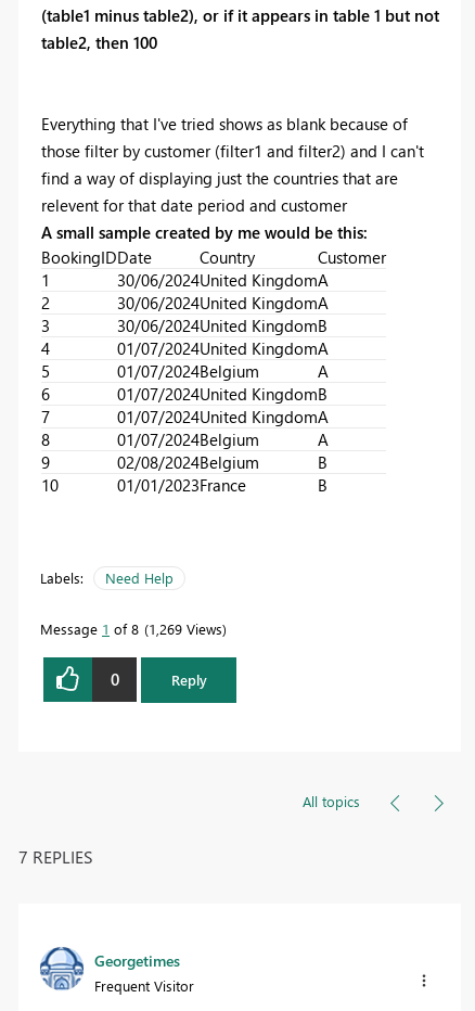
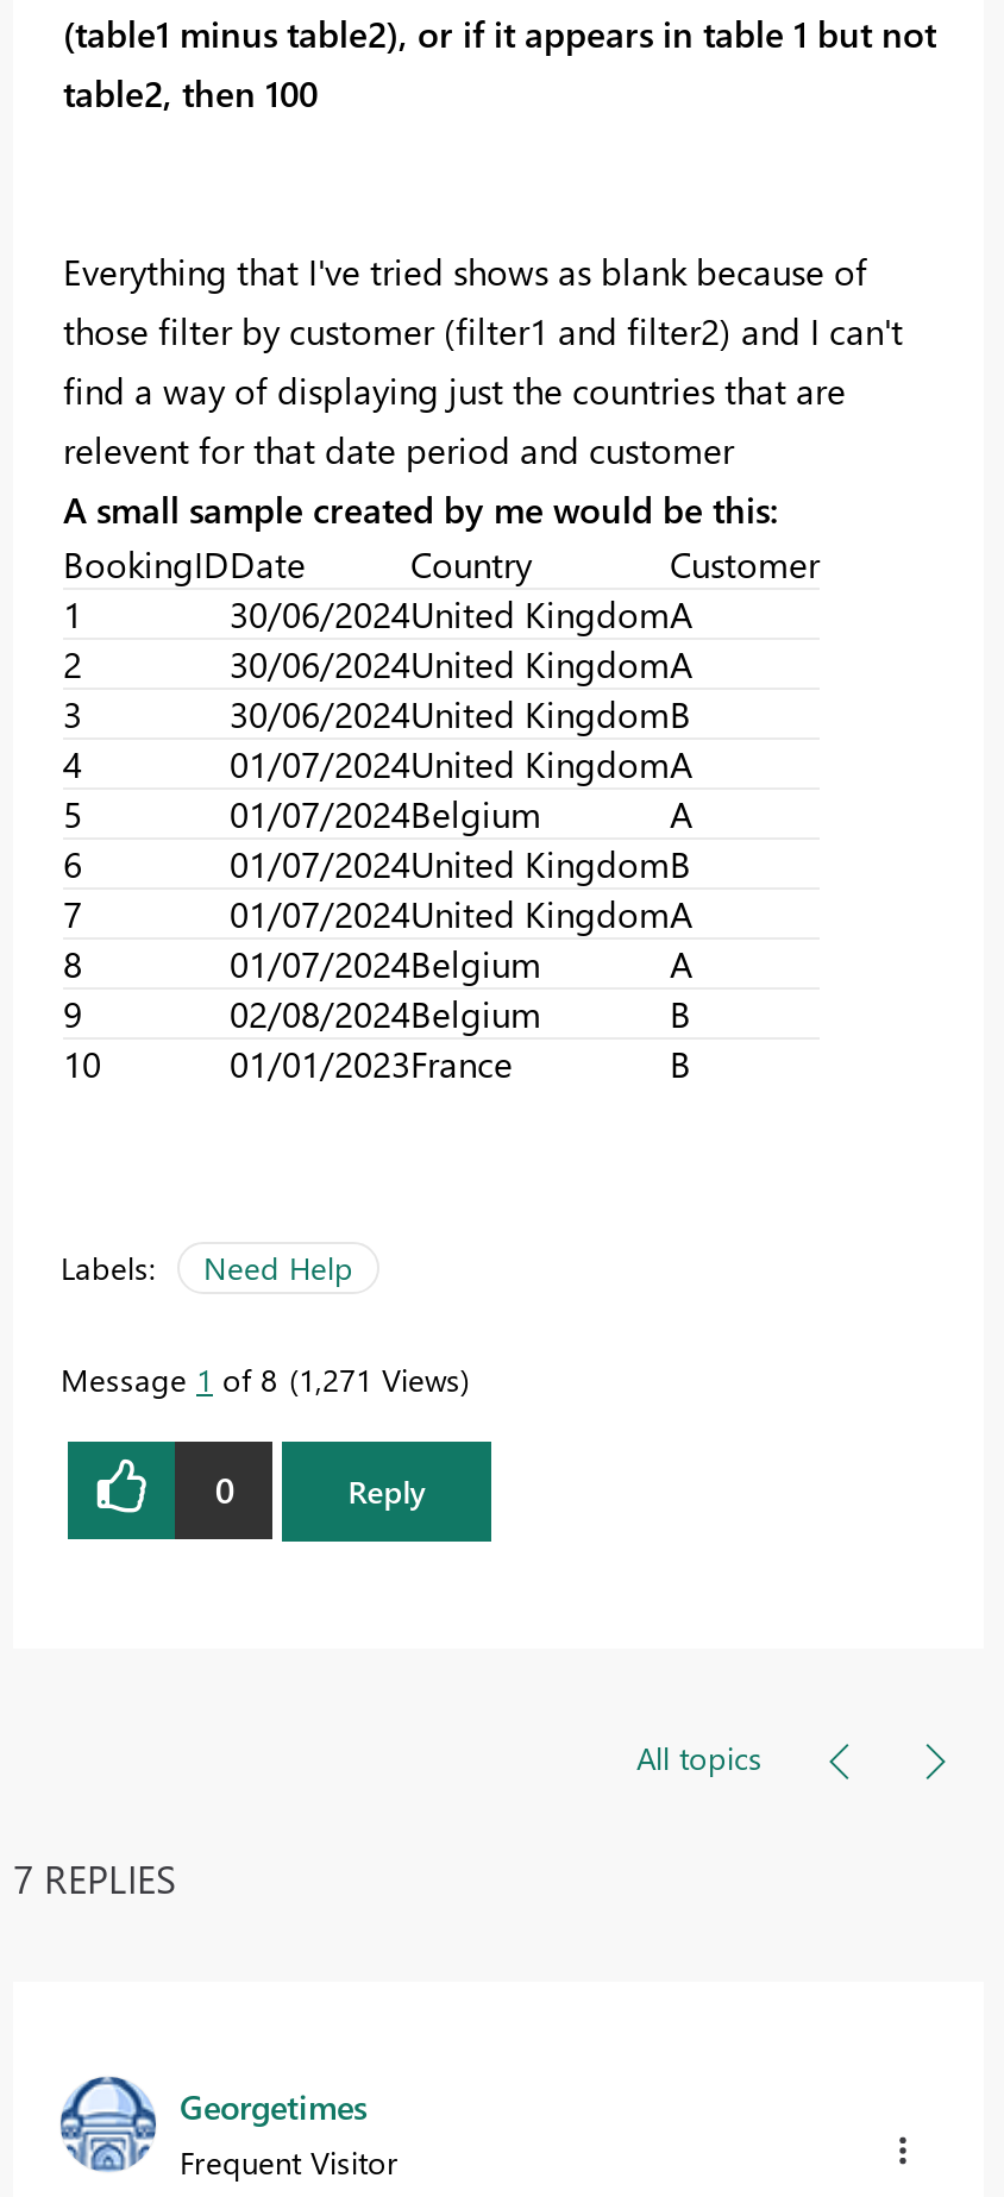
- Message 1 of 8 1,269 Views
+ Message 1 of 8 1,271 Views
